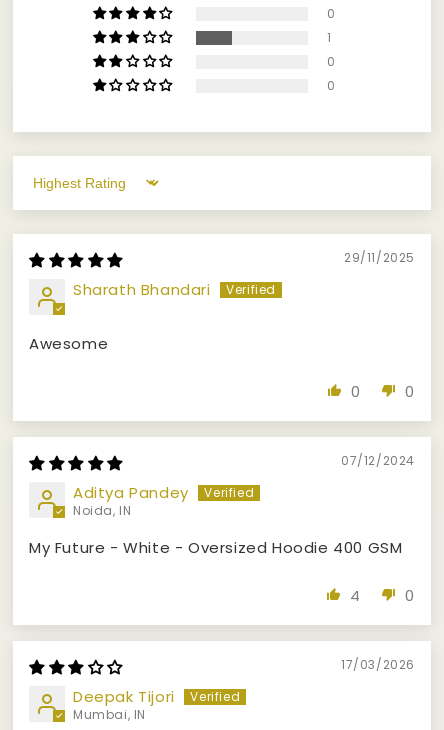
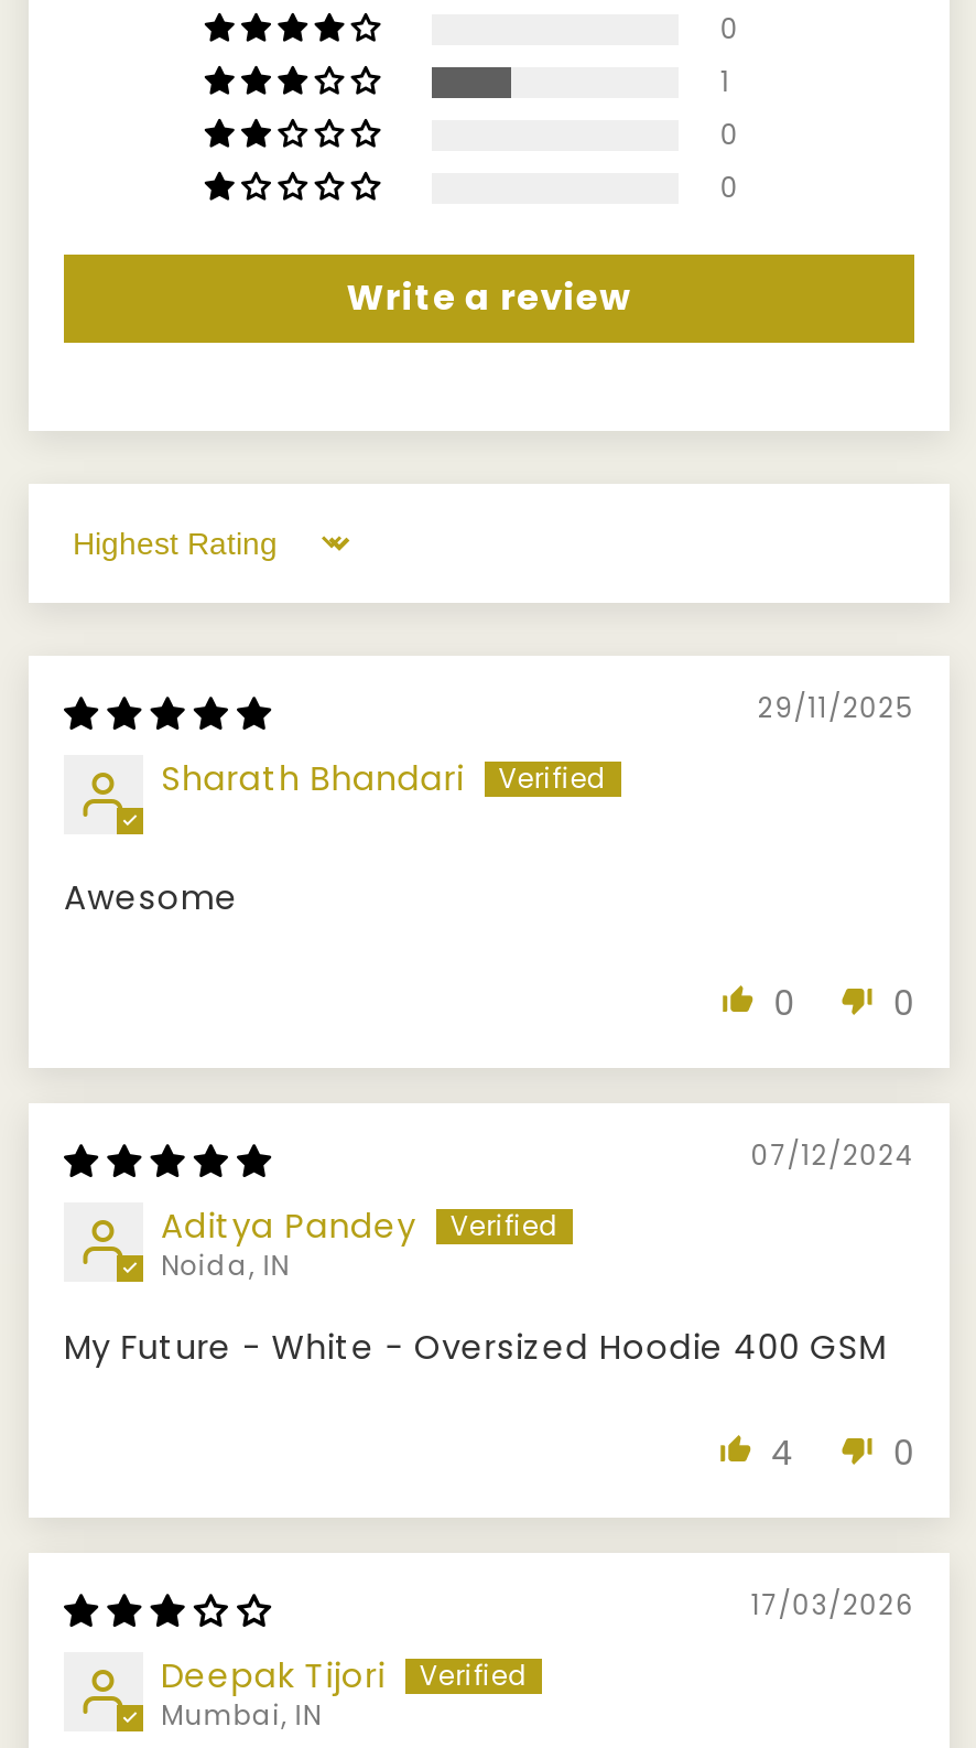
+ Write a review
